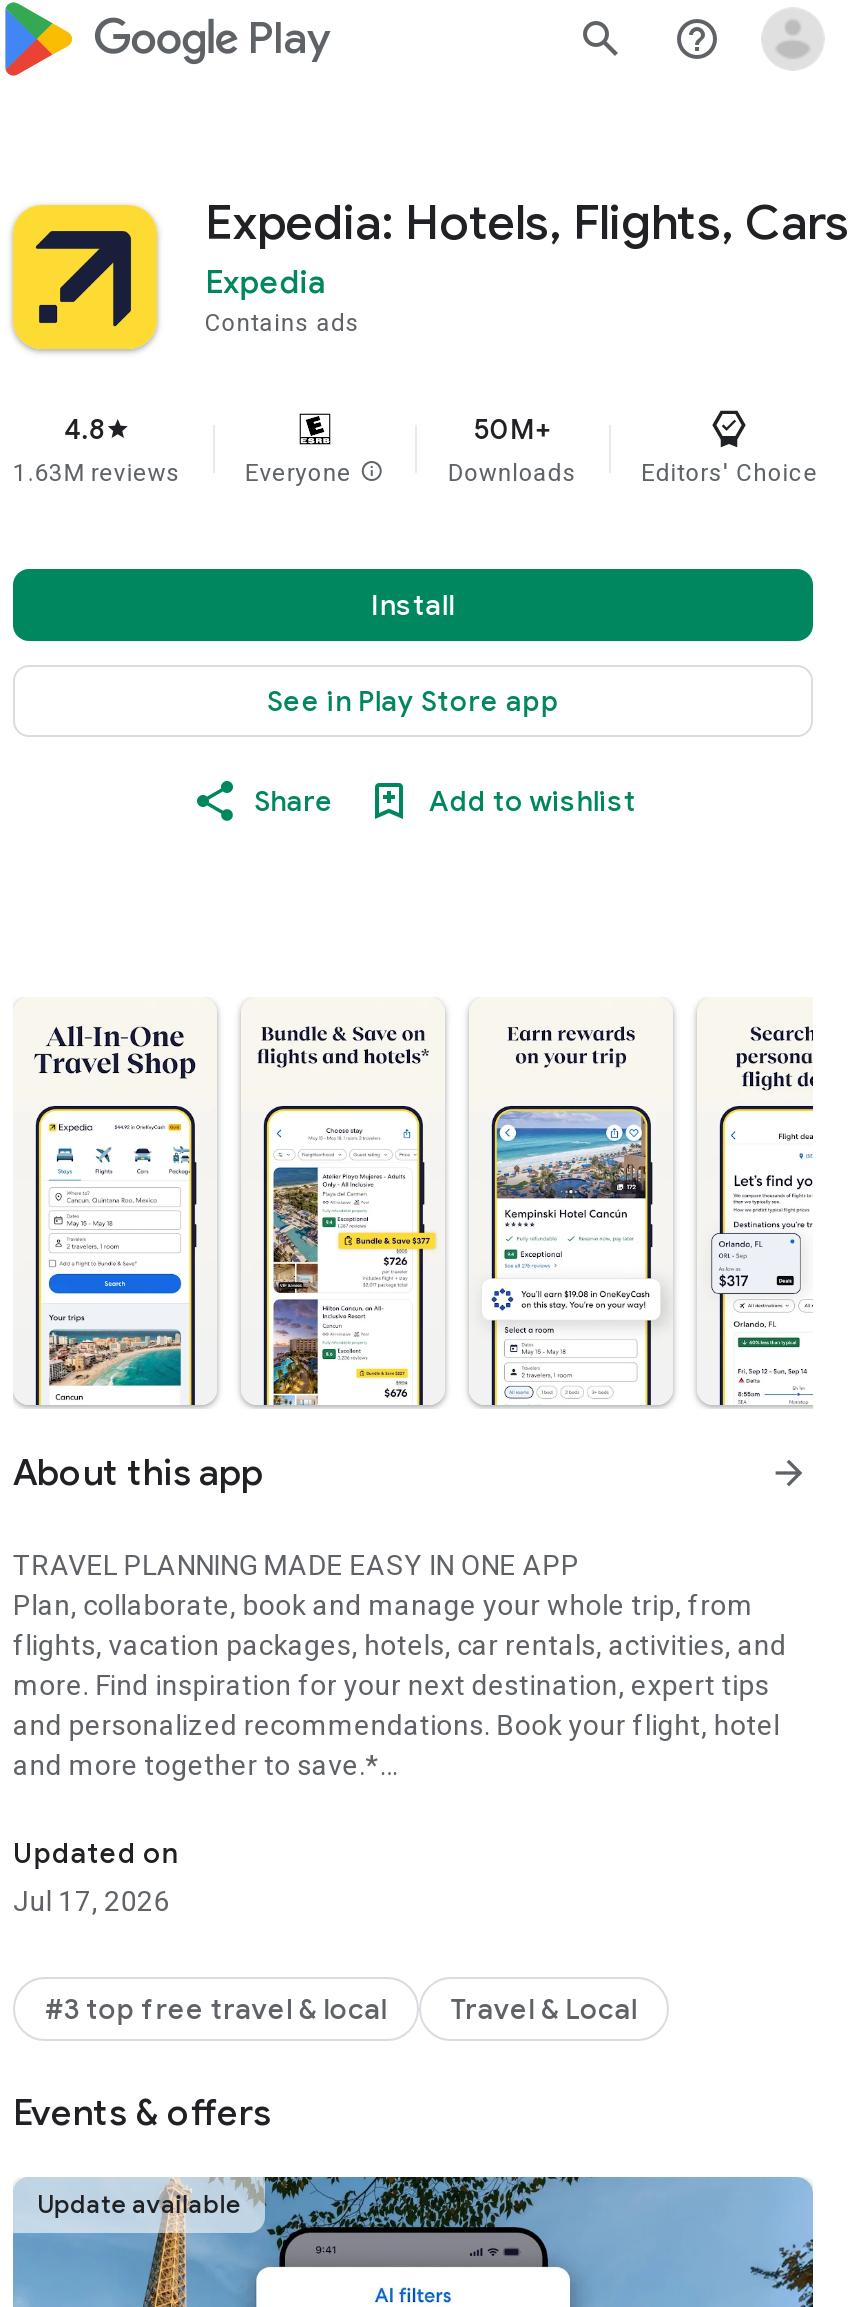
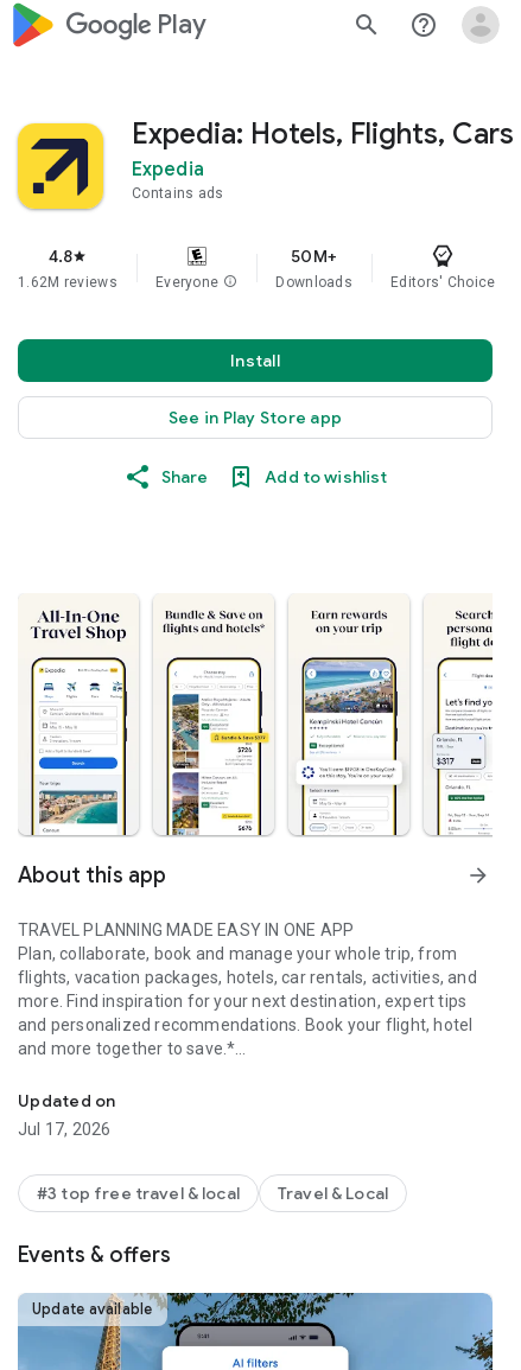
- 1.63M reviews
+ 1.62M reviews
